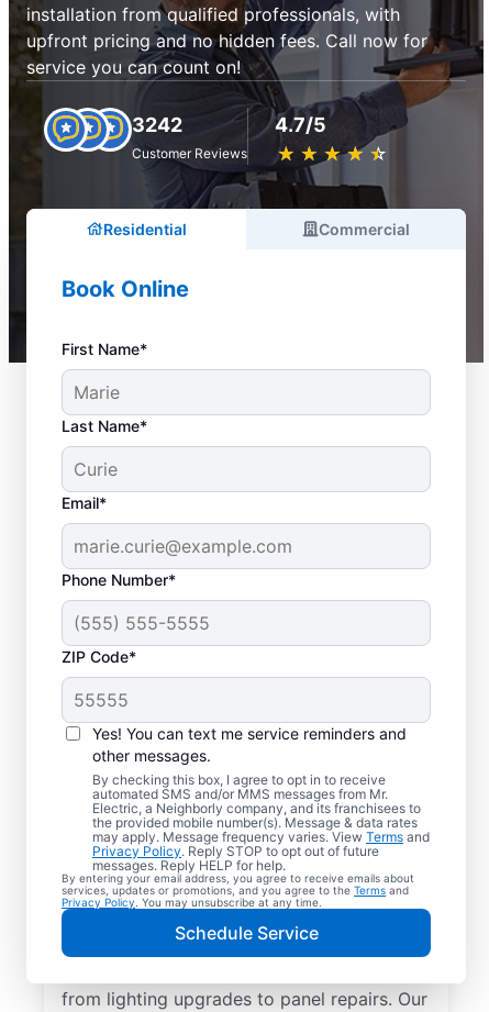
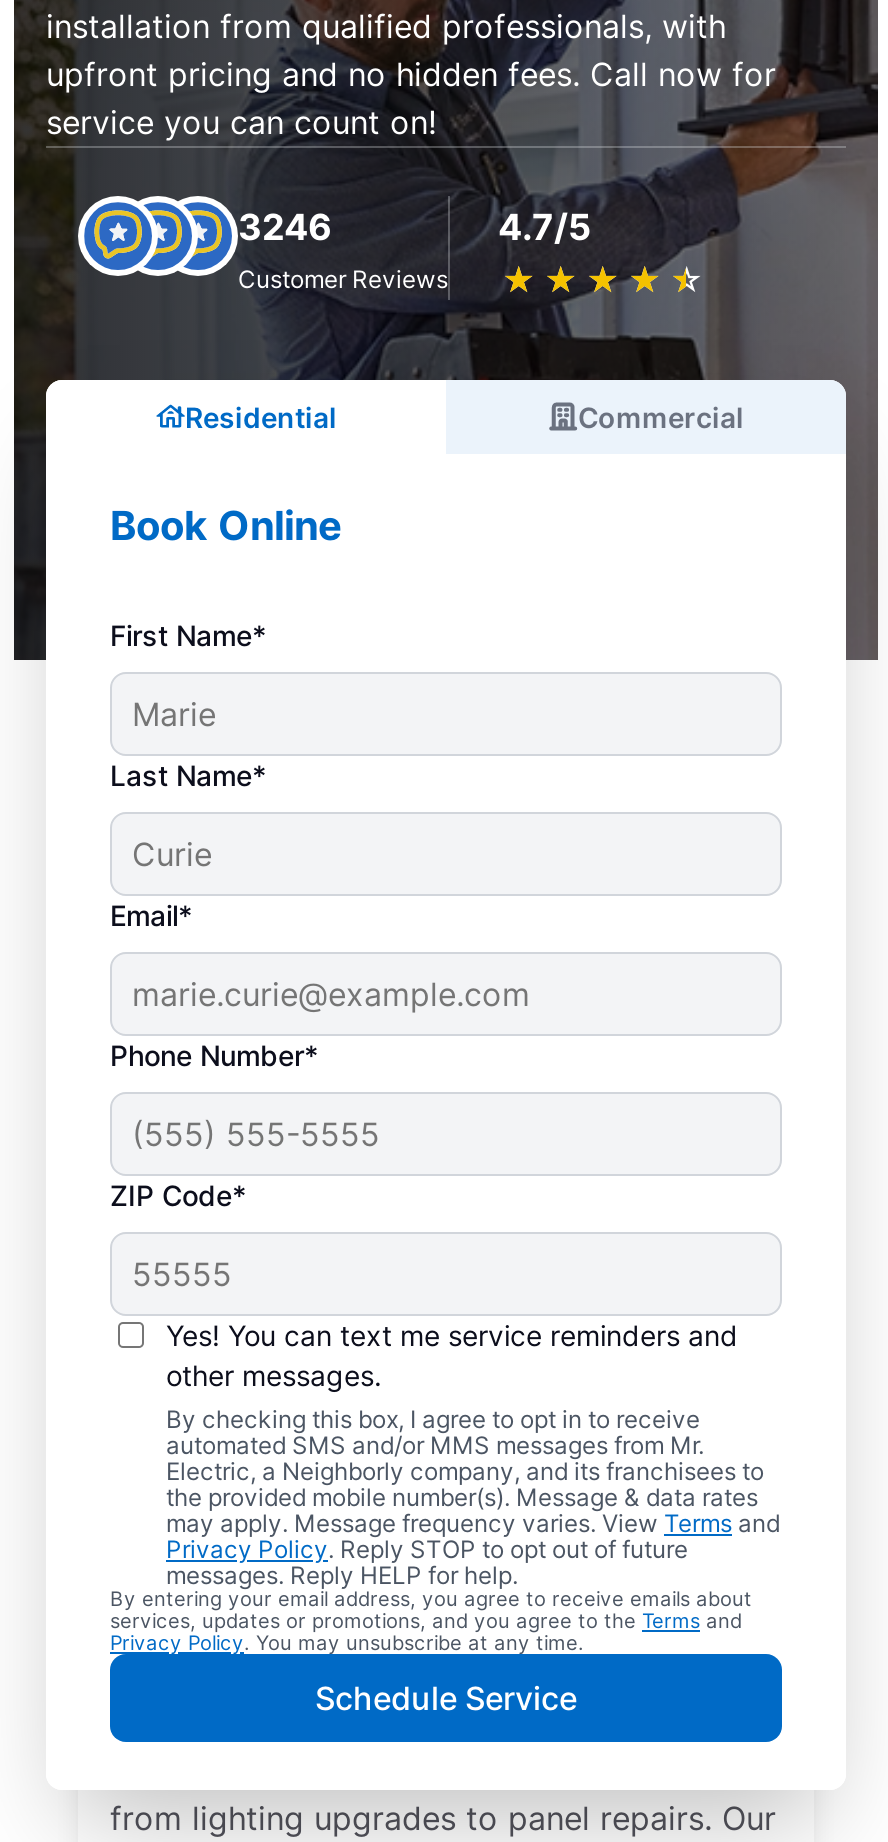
- 3242
+ 3246
